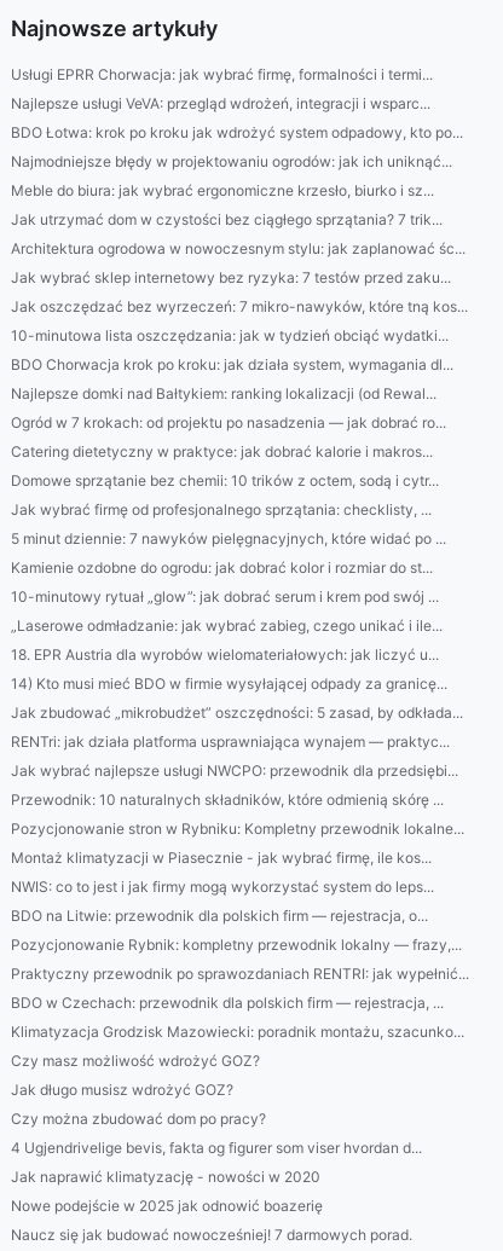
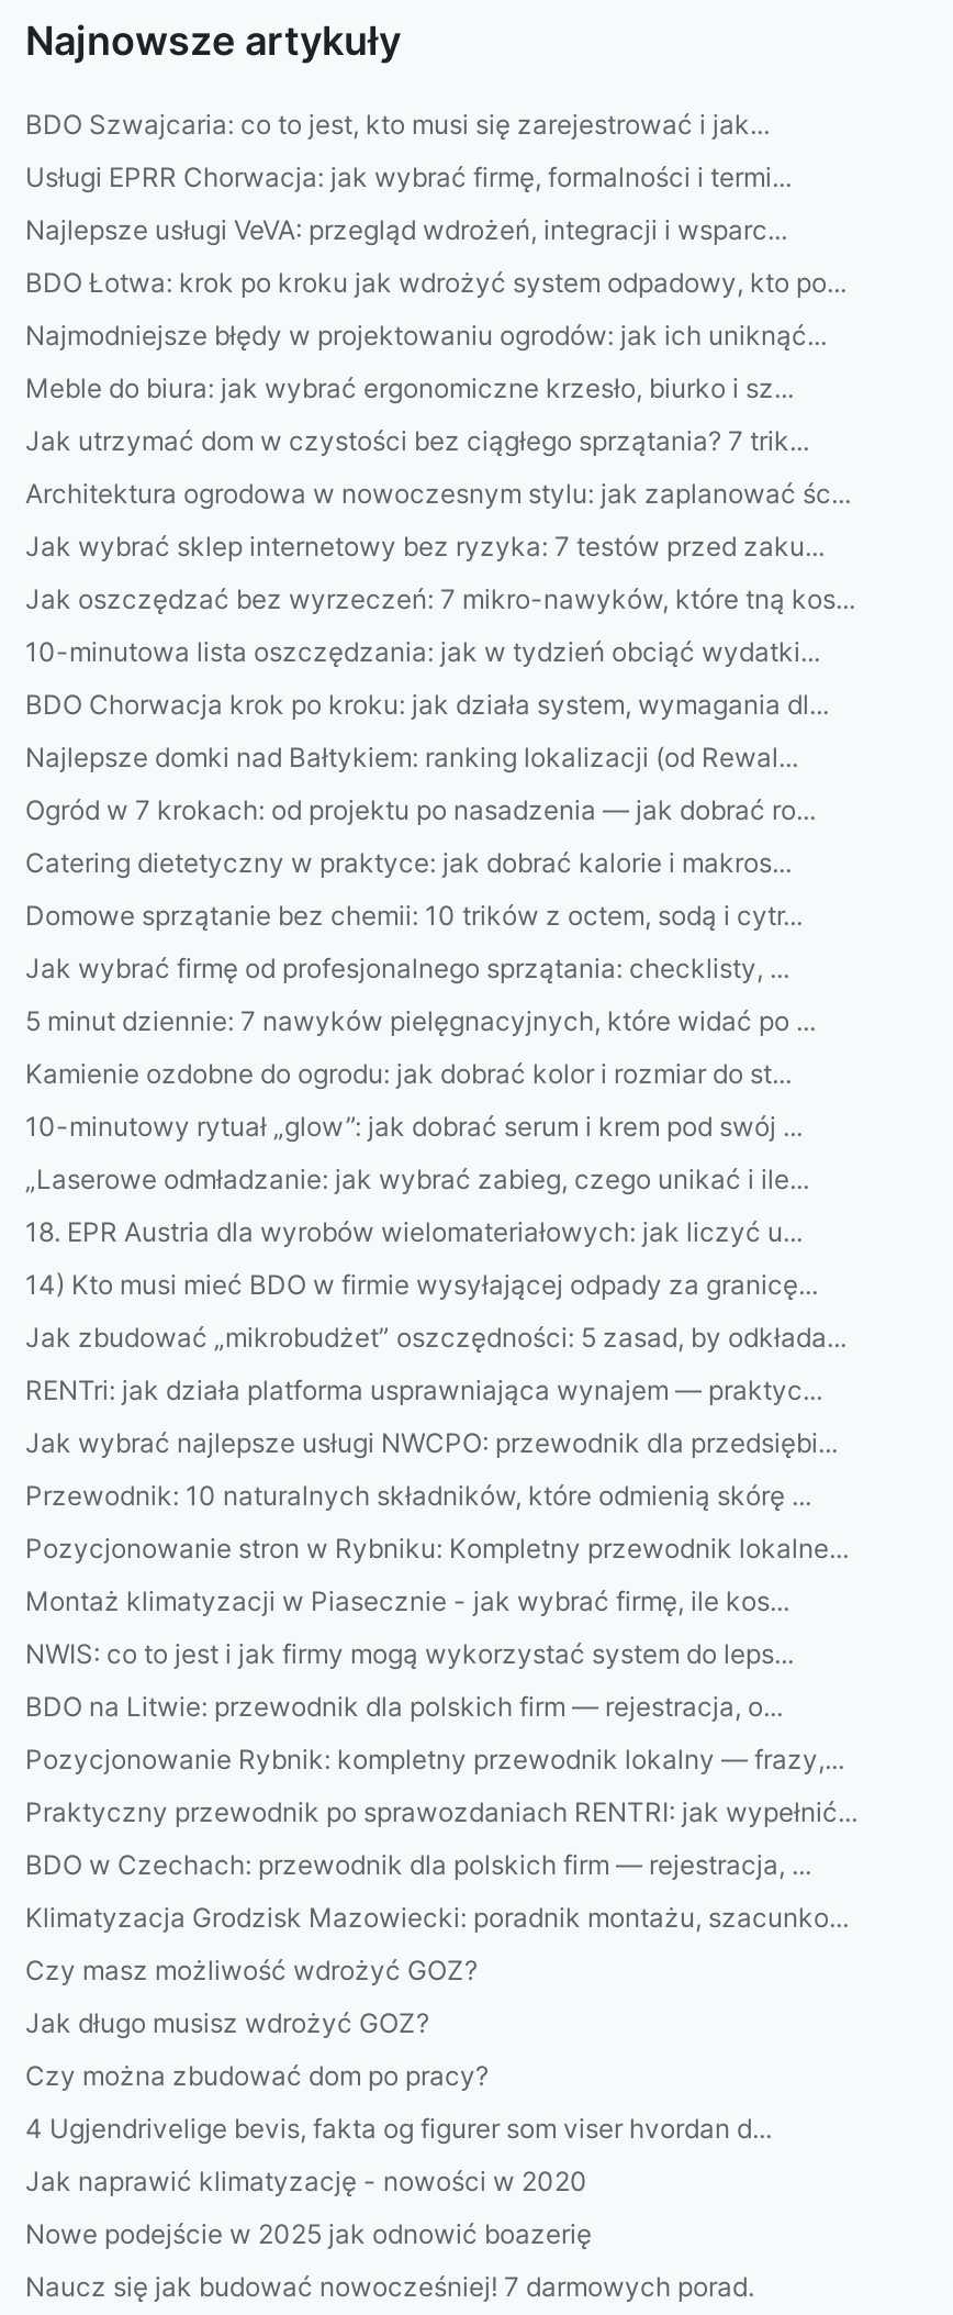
+ BDO Szwajcaria: co to jest, kto musi się zarejestrować i jak...
